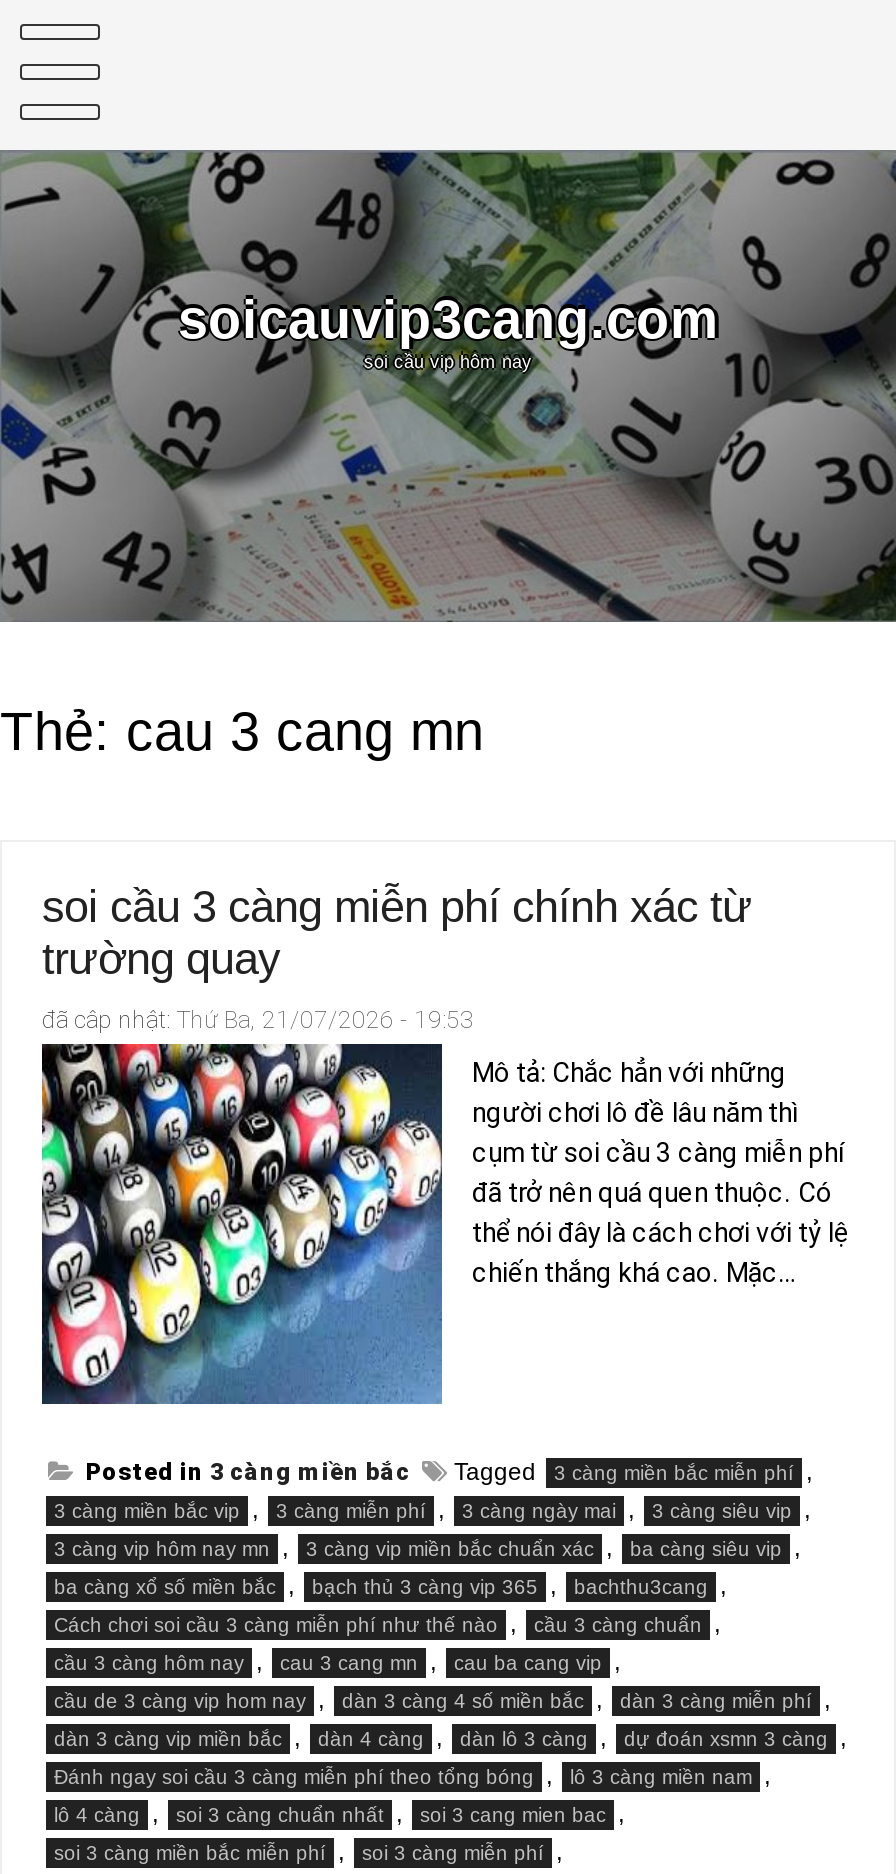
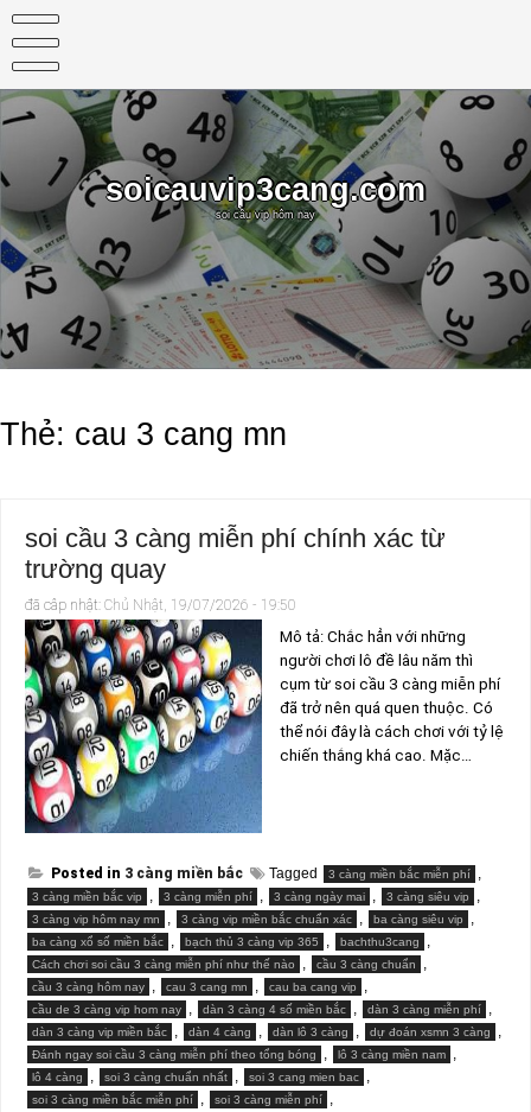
- đã câp nhật: Thứ Ba, 21/07/2026 - 19:53
+ đã câp nhật: Chủ Nhật, 19/07/2026 - 19:50
